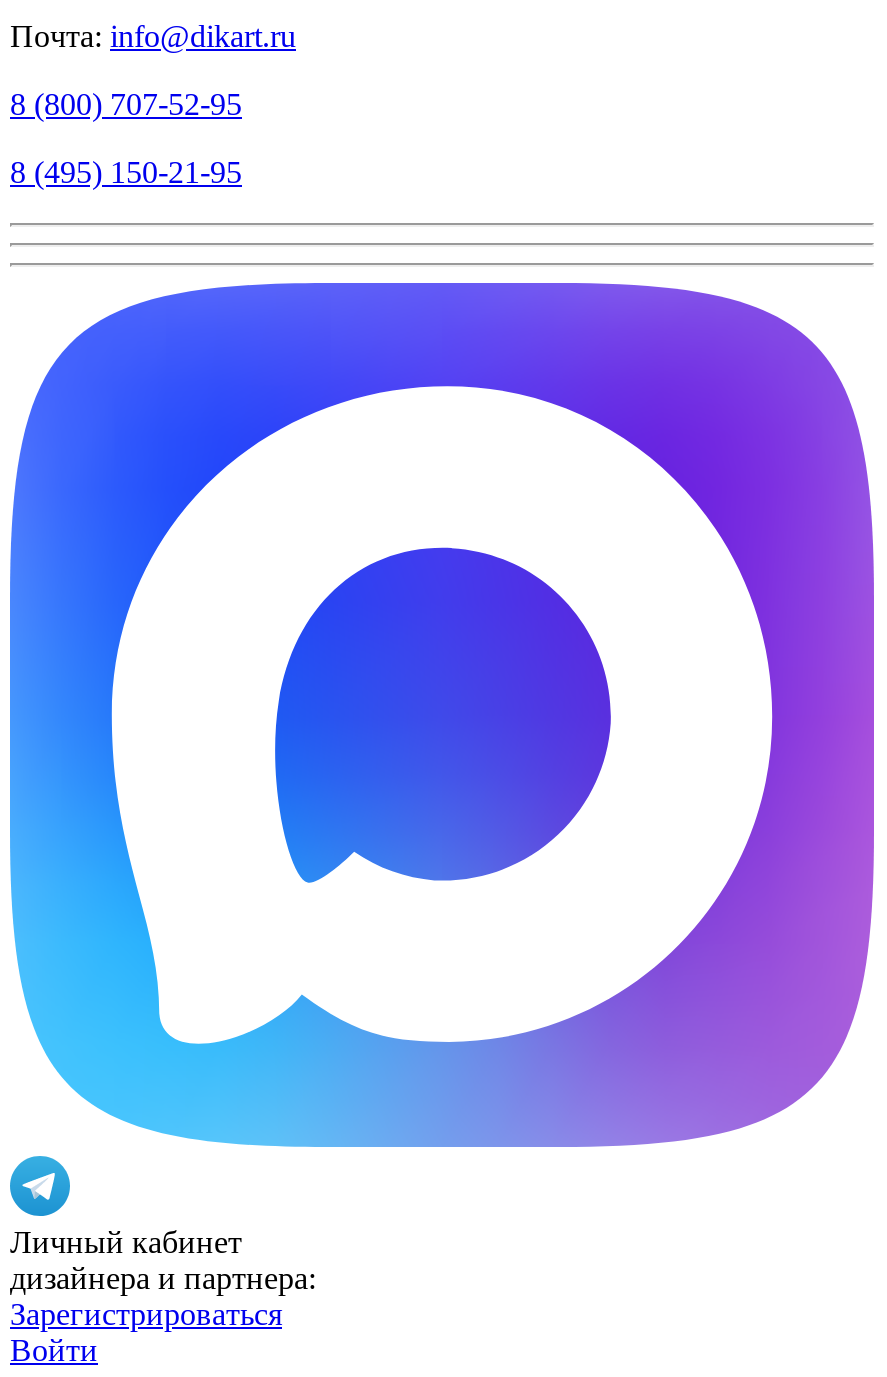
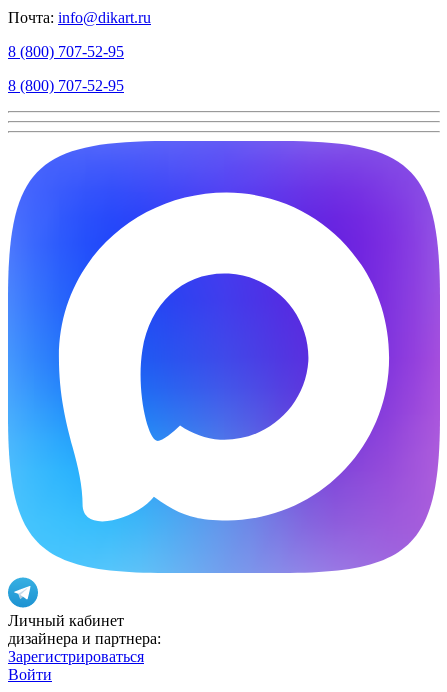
- 8 (495) 150-21-95
+ 8 (800) 707-52-95
